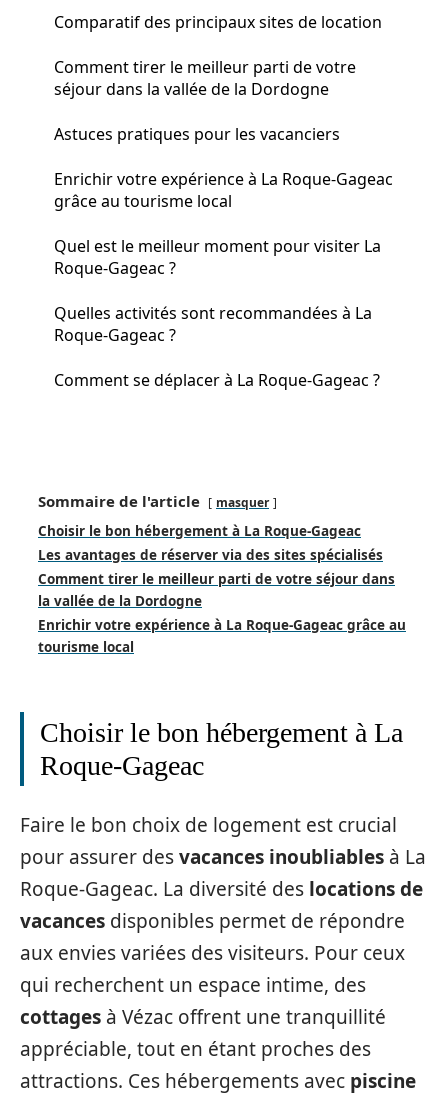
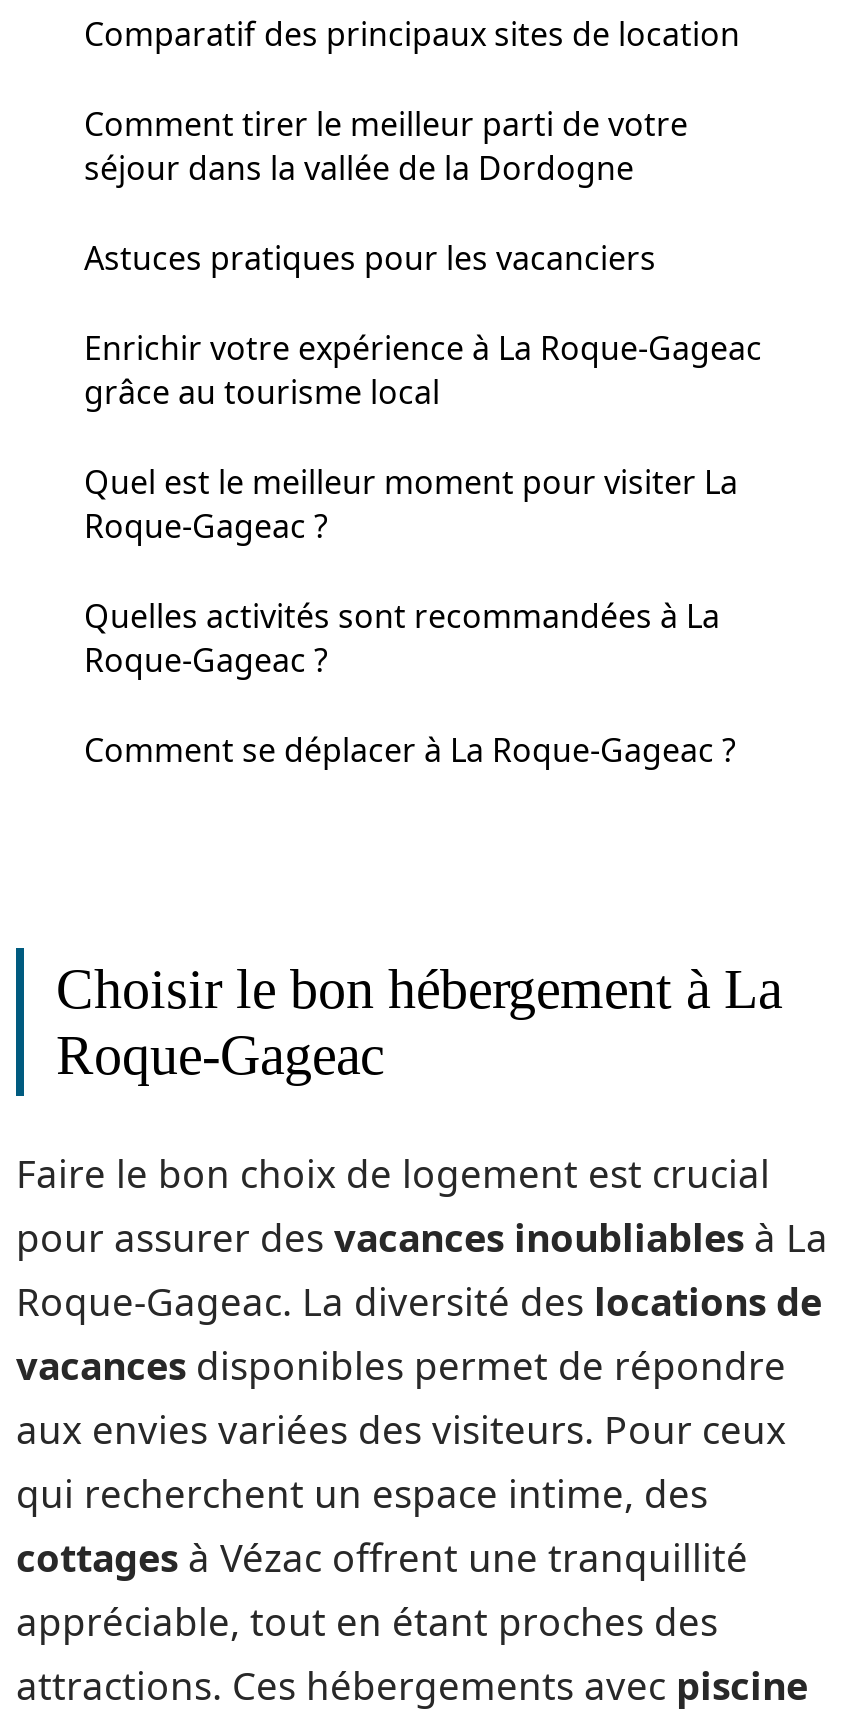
- Sommaire de l'article
- masquer
- Choisir le bon hébergement à La Roque-Gageac
- Les avantages de réserver via des sites spécialisés
- Comment tirer le meilleur parti de votre séjour dans
- la vallée de la Dordogne
- Enrichir votre expérience à La Roque-Gageac grâce au
- tourisme local
